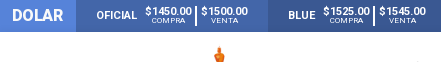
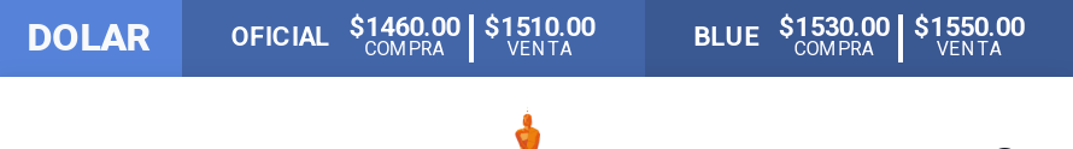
- $1450.00
+ $1460.00

- $1500.00
+ $1510.00

- $1525.00
+ $1530.00

- $1545.00
+ $1550.00
